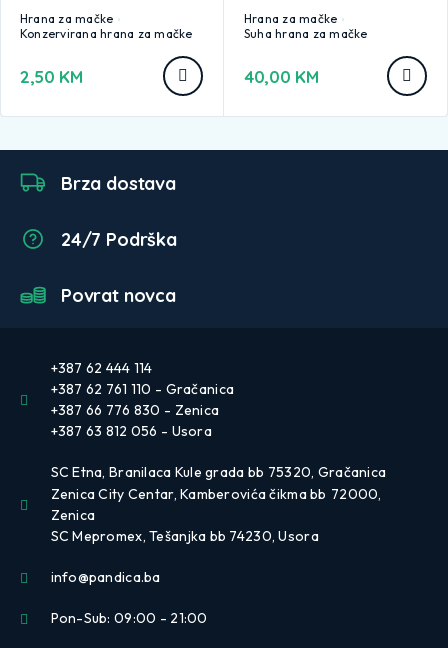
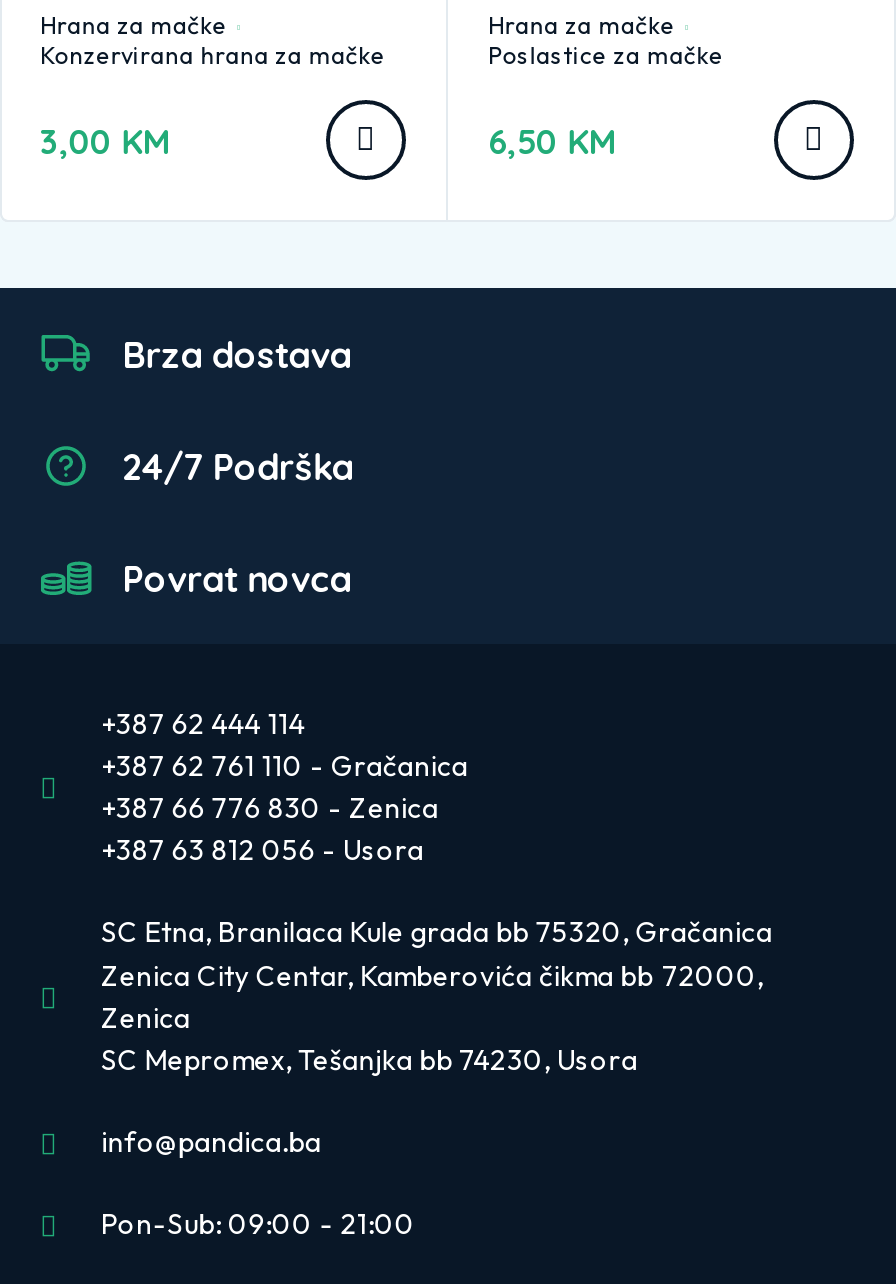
- Suha hrana za mačke
+ Poslastice za mačke

- 2,50 KM
+ 3,00 KM

- 40,00 KM
+ 6,50 KM
